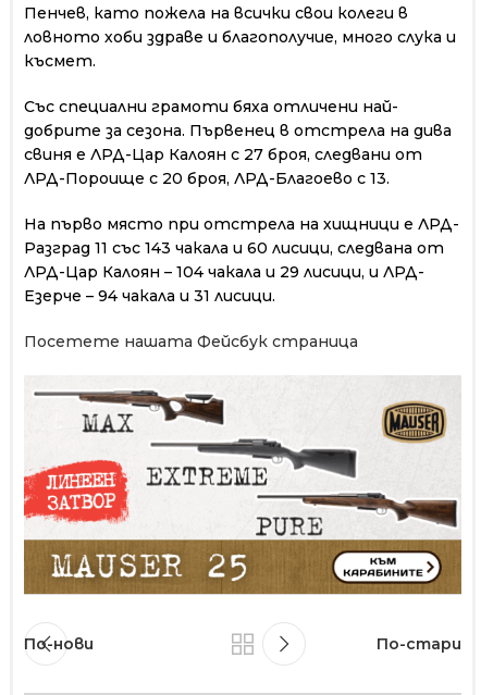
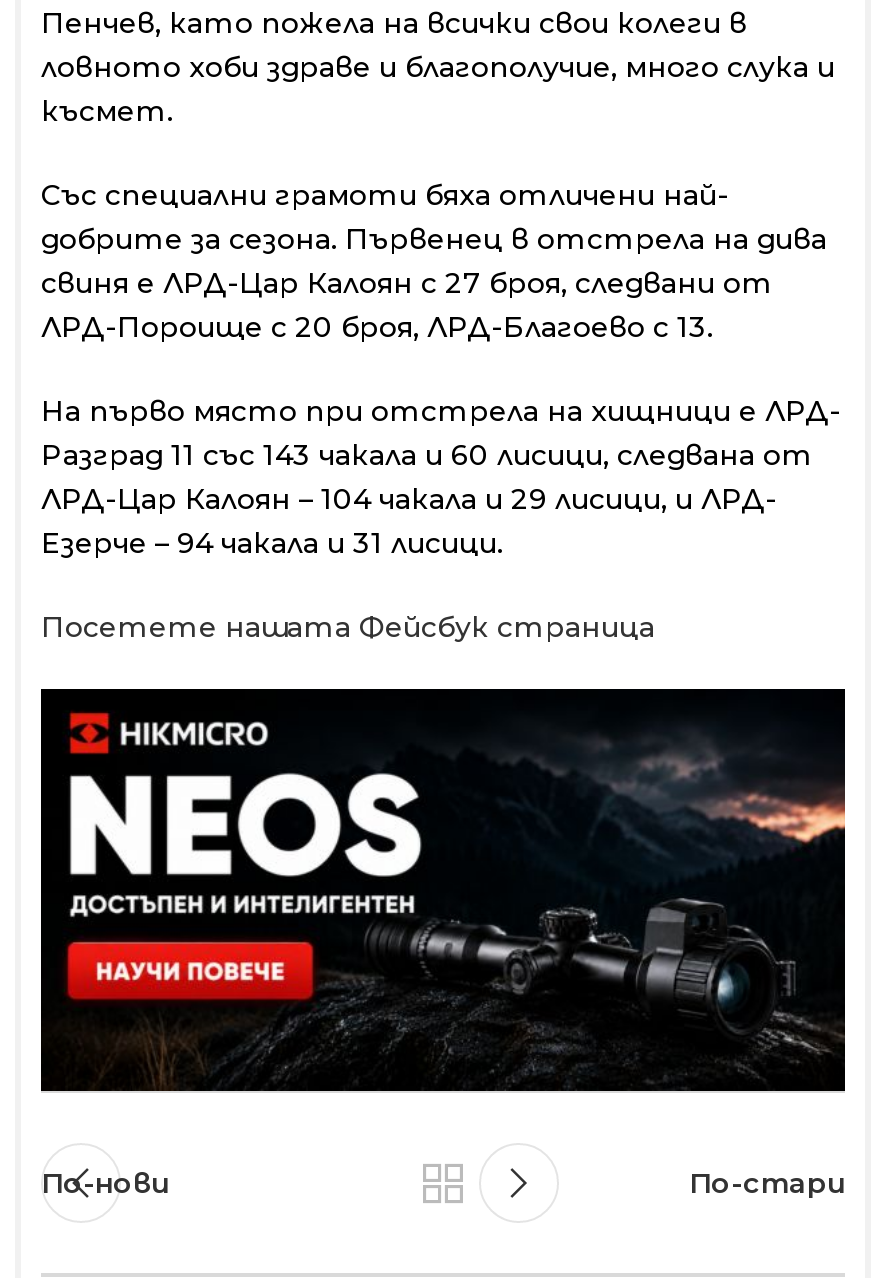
- [image]
+ [image]
